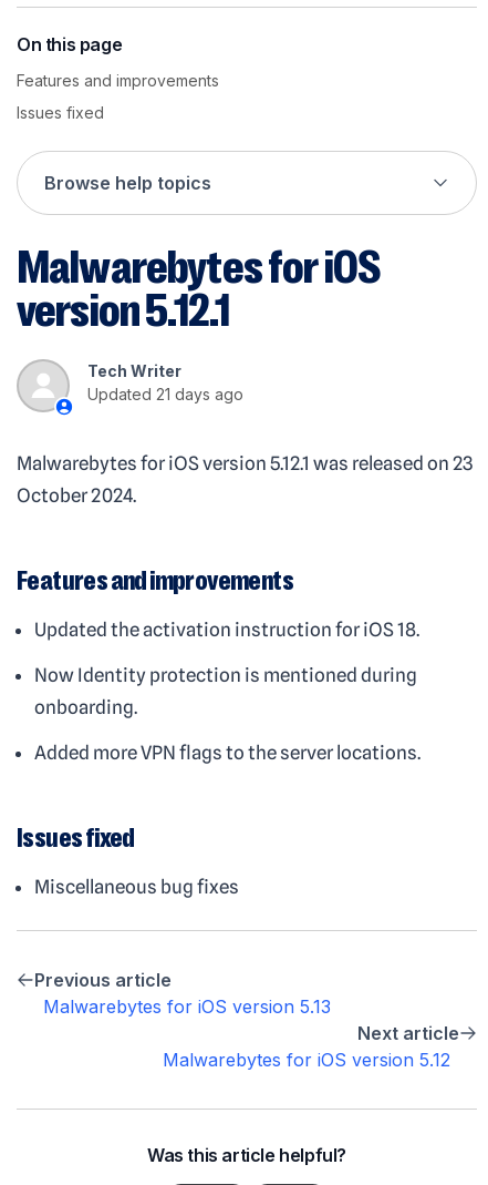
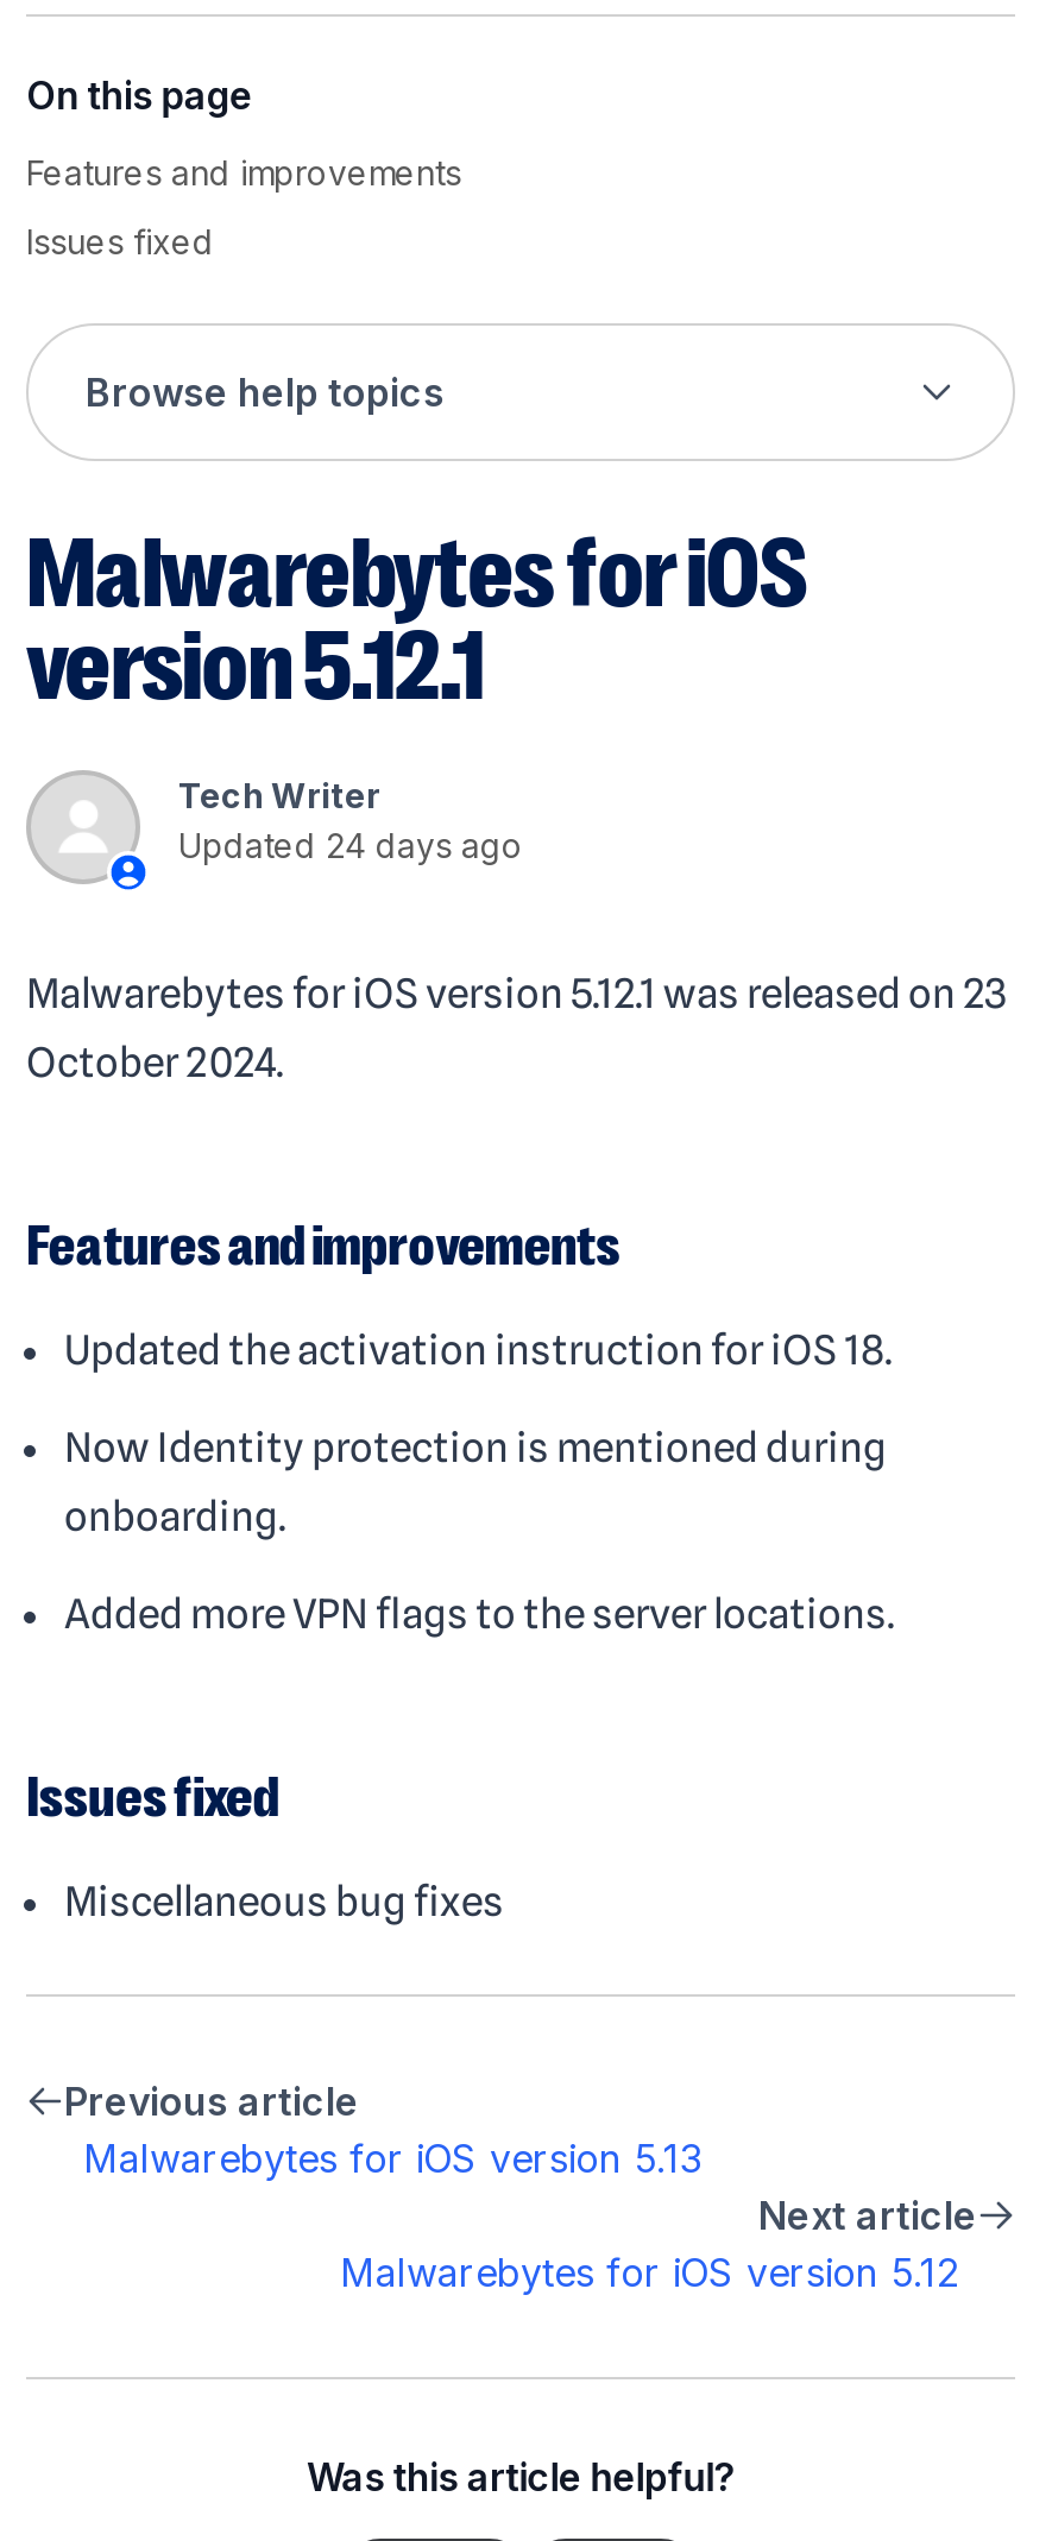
- Updated 21 days ago
+ Updated 24 days ago
